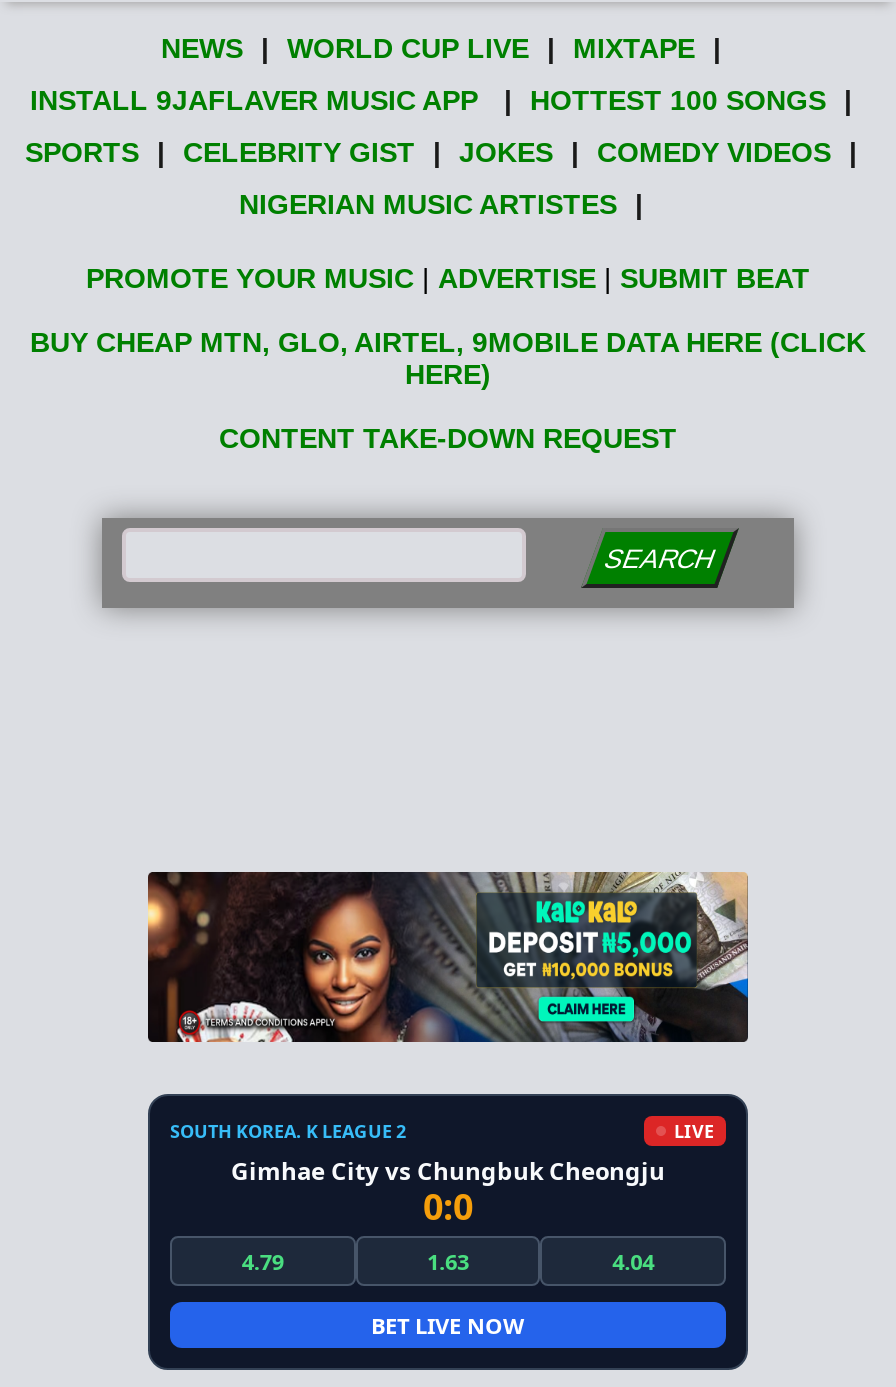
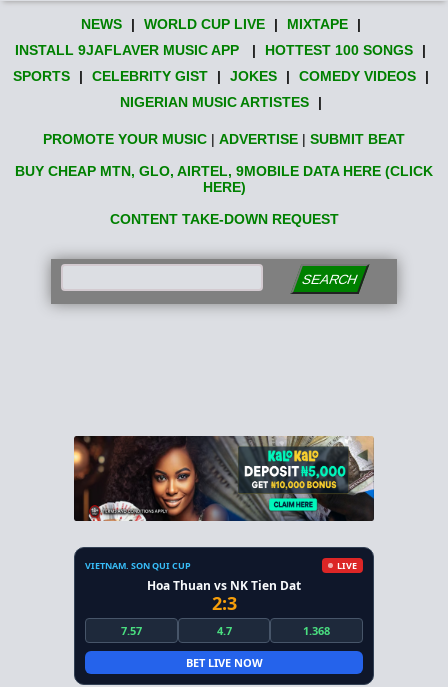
- SOUTH KOREA. K LEAGUE 2
+ VIETNAM. SON QUI CUP

- Gimhae City vs Chungbuk Cheongju
- 0:0
- 4.79
- 1.63
- 4.04
+ Hoa Thuan vs NK Tien Dat
+ 2:3
+ 7.57
+ 4.7
+ 1.368
